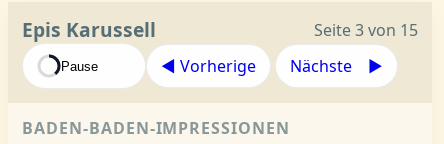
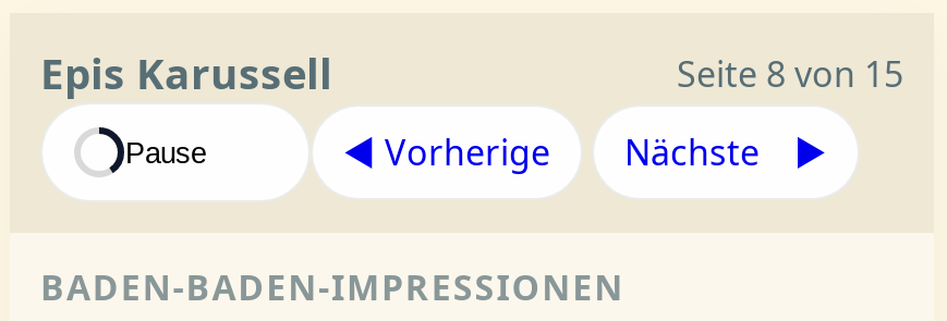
- Seite 3 von 15
+ Seite 8 von 15
